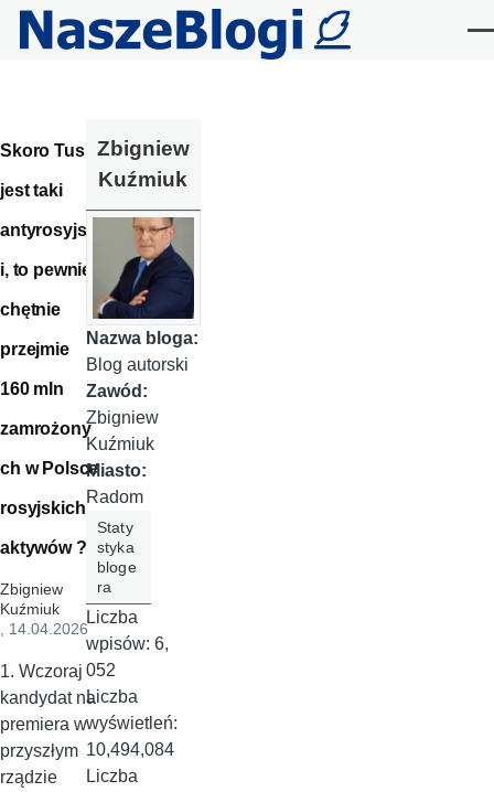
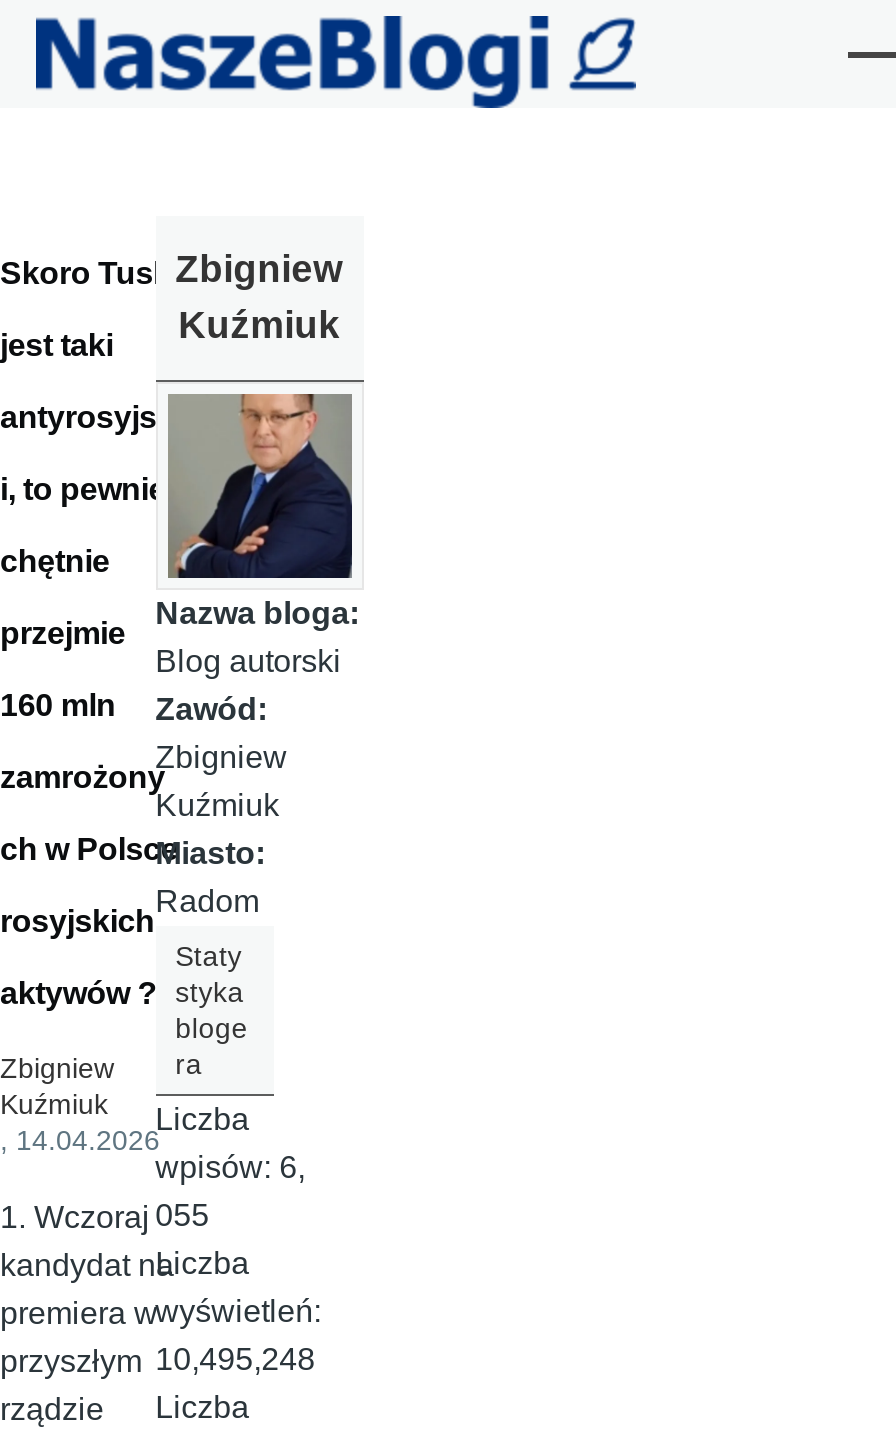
- 1. Wczoraj 052
+ 1. Wczoraj 055

- przyszłym 10,494,084
+ przyszłym 10,495,248
